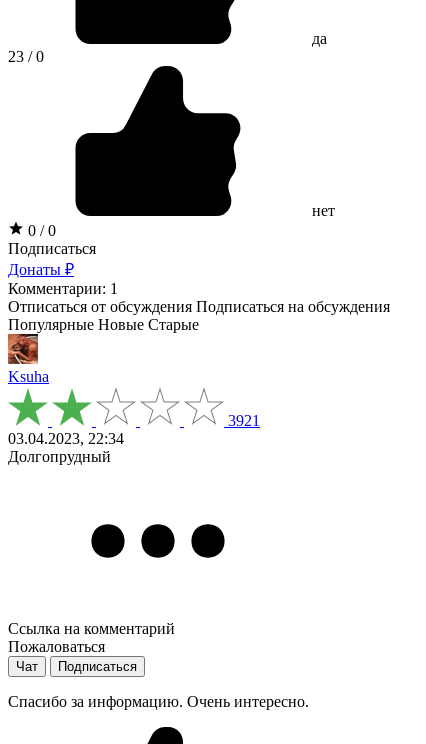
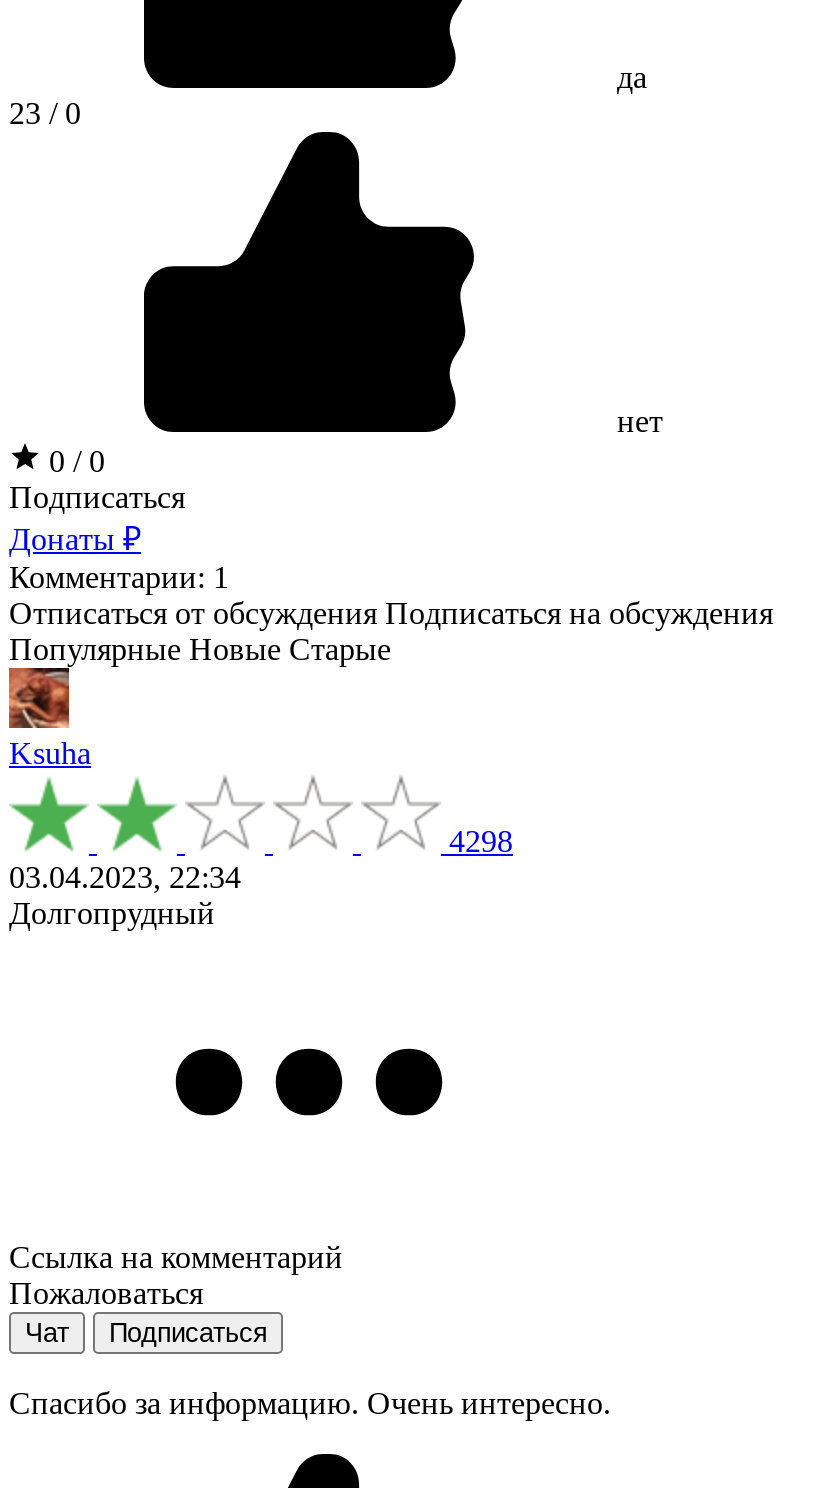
- 3921
+ 4298
